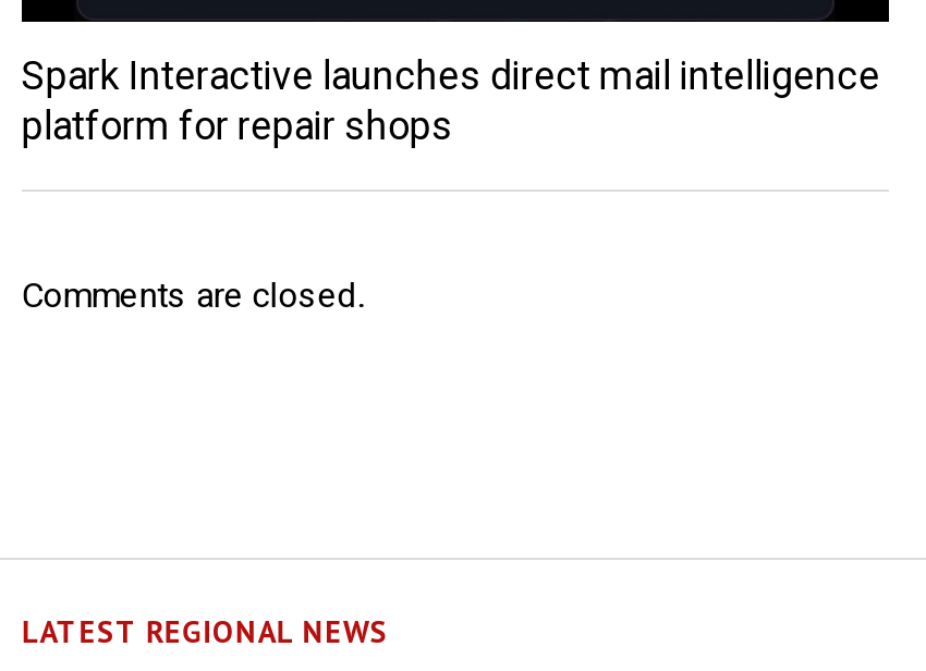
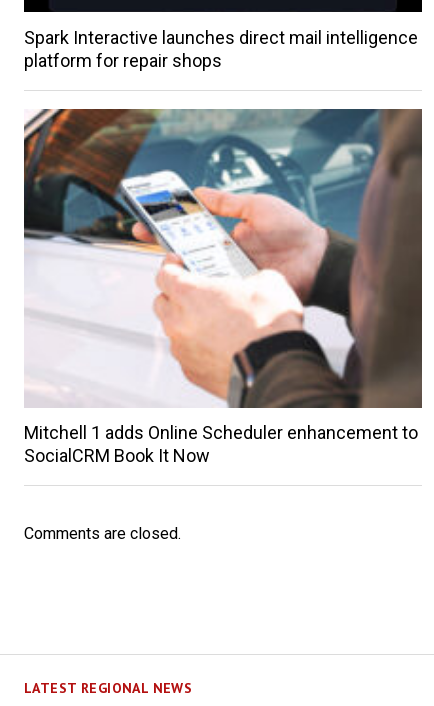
+ [image]
+ Mitchell 1 adds Online Scheduler enhancement to
+ SocialCRM Book It Now
